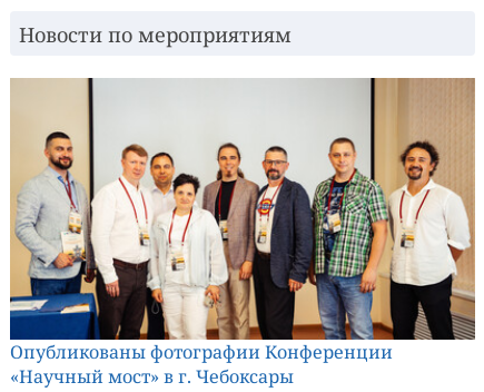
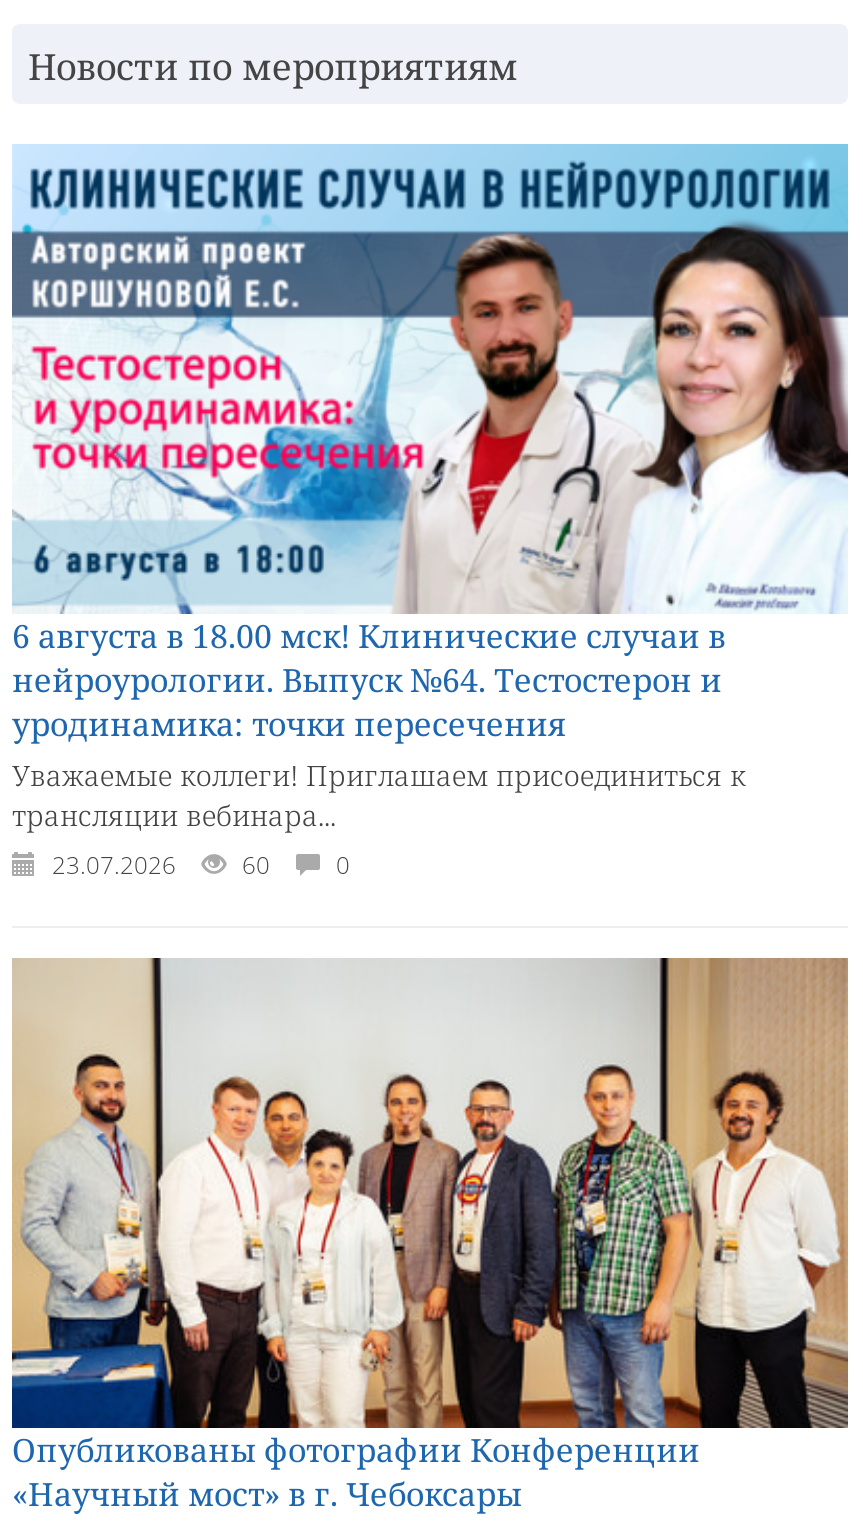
+ [image]
+ 6 августа в 18.00 мск! Клинические случаи в
+ нейроурологии. Выпуск №64. Тестостерон и
+ уродинамика: точки пересечения
+ Уважаемые коллеги! Приглашаем присоединиться к
+ трансляции вебинара...
+ 23.07.2026
+ 60
+ 0
